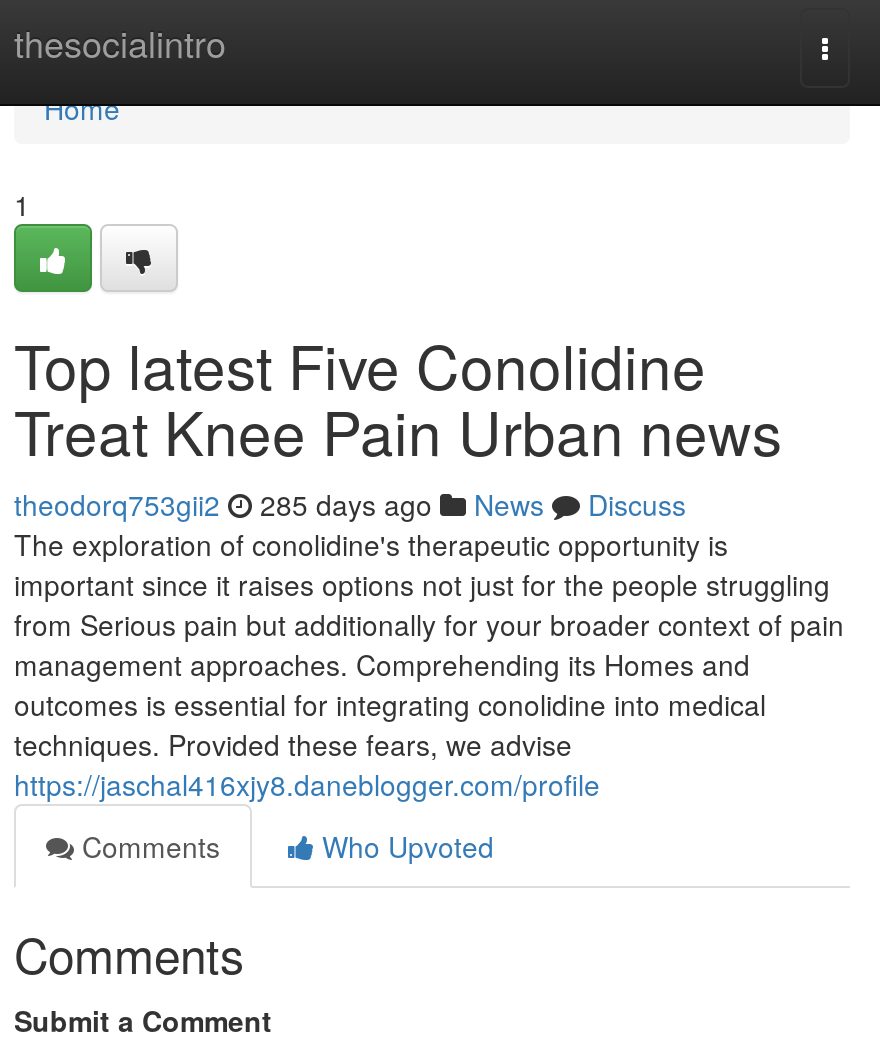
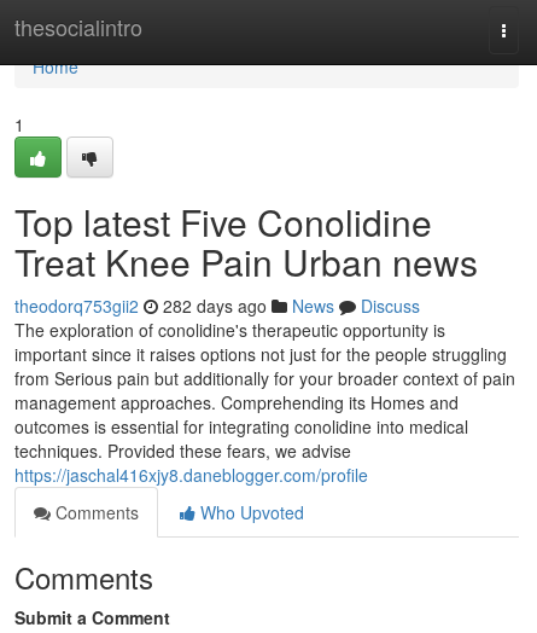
- theodorq753gii2 285 days ago News Discuss
+ theodorq753gii2 282 days ago News Discuss
